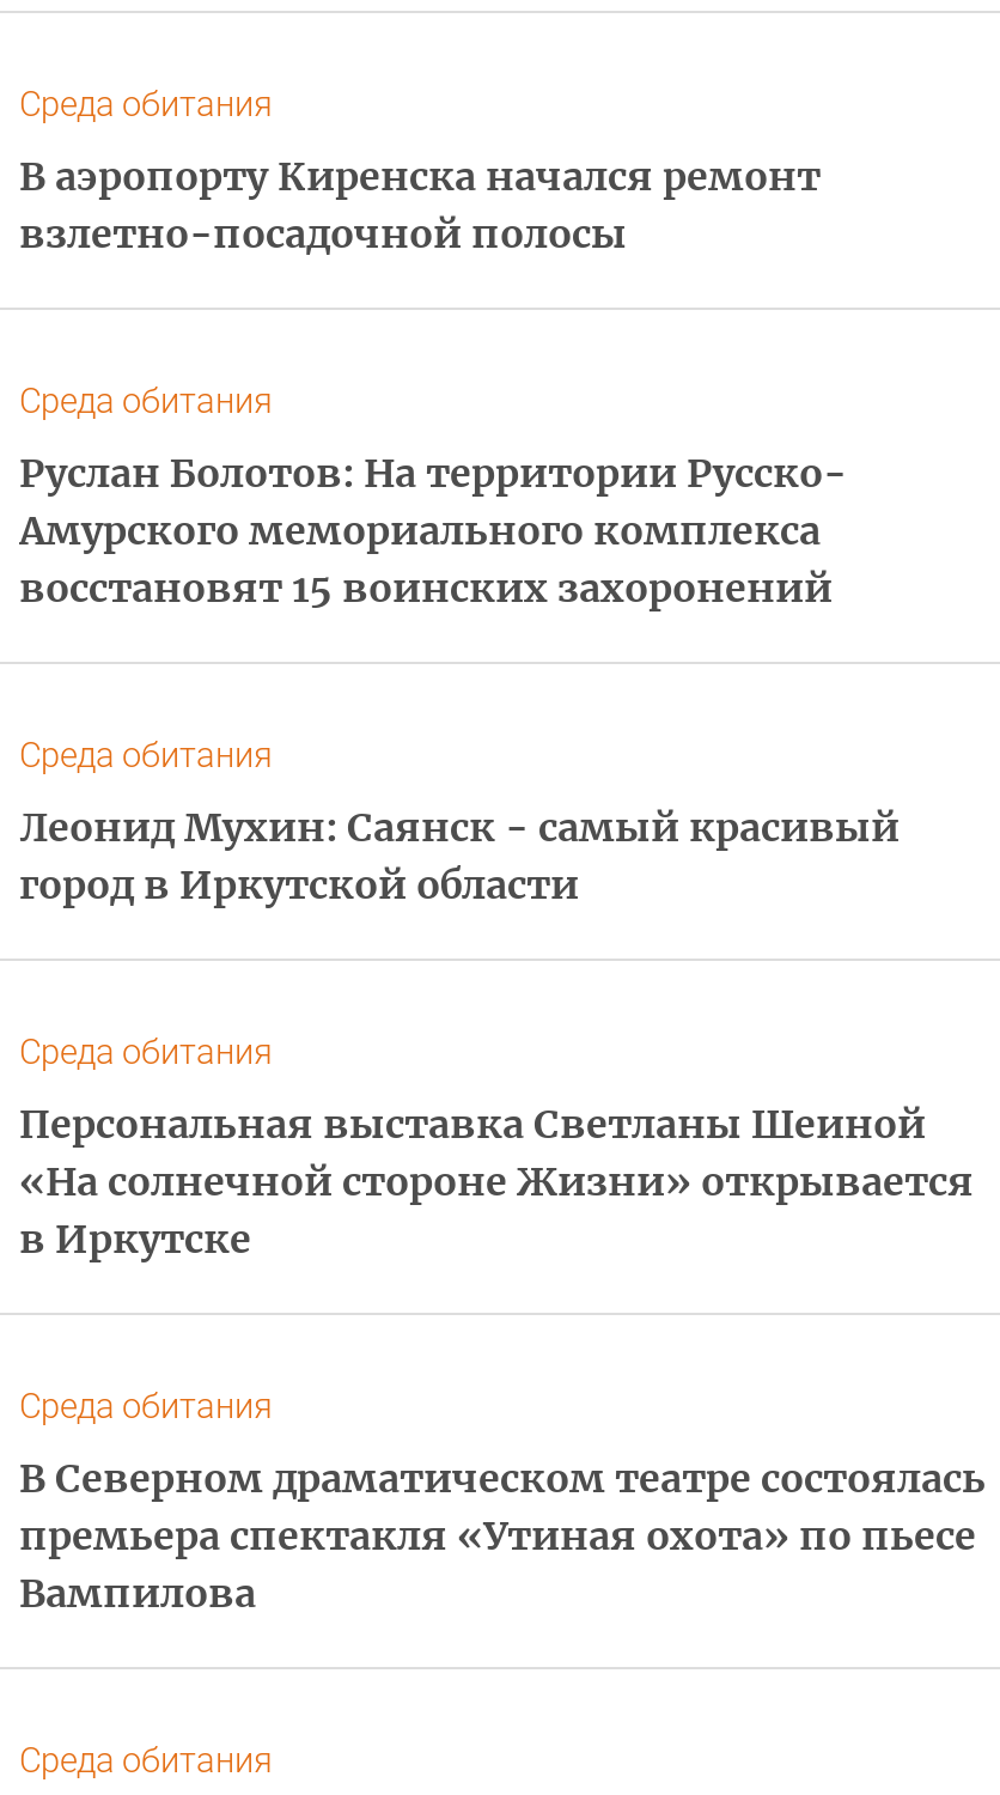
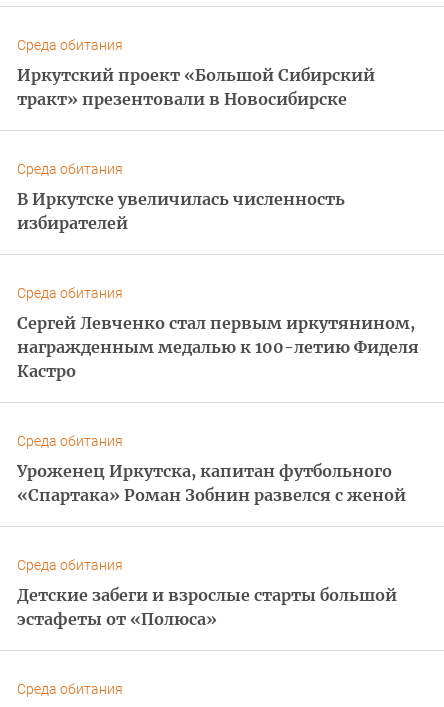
- В аэропорту Киренска начался ремонт
- взлетно-посадочной полосы
+ Иркутский проект «Большой Сибирский
+ тракт» презентовали в Новосибирске

- Руслан Болотов: На территории Русско-
- Амурского мемориального комплекса
- восстановят 15 воинских захоронений
+ В Иркутске увеличилась численность
+ избирателей

- Леонид Мухин: Саянск - самый красивый
- город в Иркутской области
+ Сергей Левченко стал первым иркутянином,
+ награжденным медалью к 100-летию Фиделя
+ Кастро

- Персональная выставка Светланы Шеиной
- «На солнечной стороне Жизни» открывается
- в Иркутске
+ Уроженец Иркутска, капитан футбольного
+ «Спартака» Роман Зобнин развелся с женой

- В Северном драматическом театре состоялась
- премьера спектакля «Утиная охота» по пьесе
- Вампилова
+ Детские забеги и взрослые старты большой
+ эстафеты от «Полюса»
